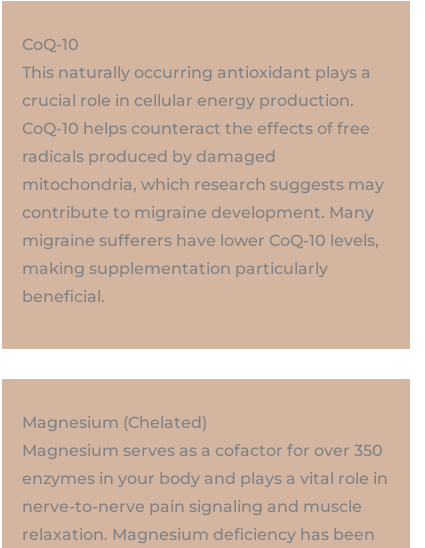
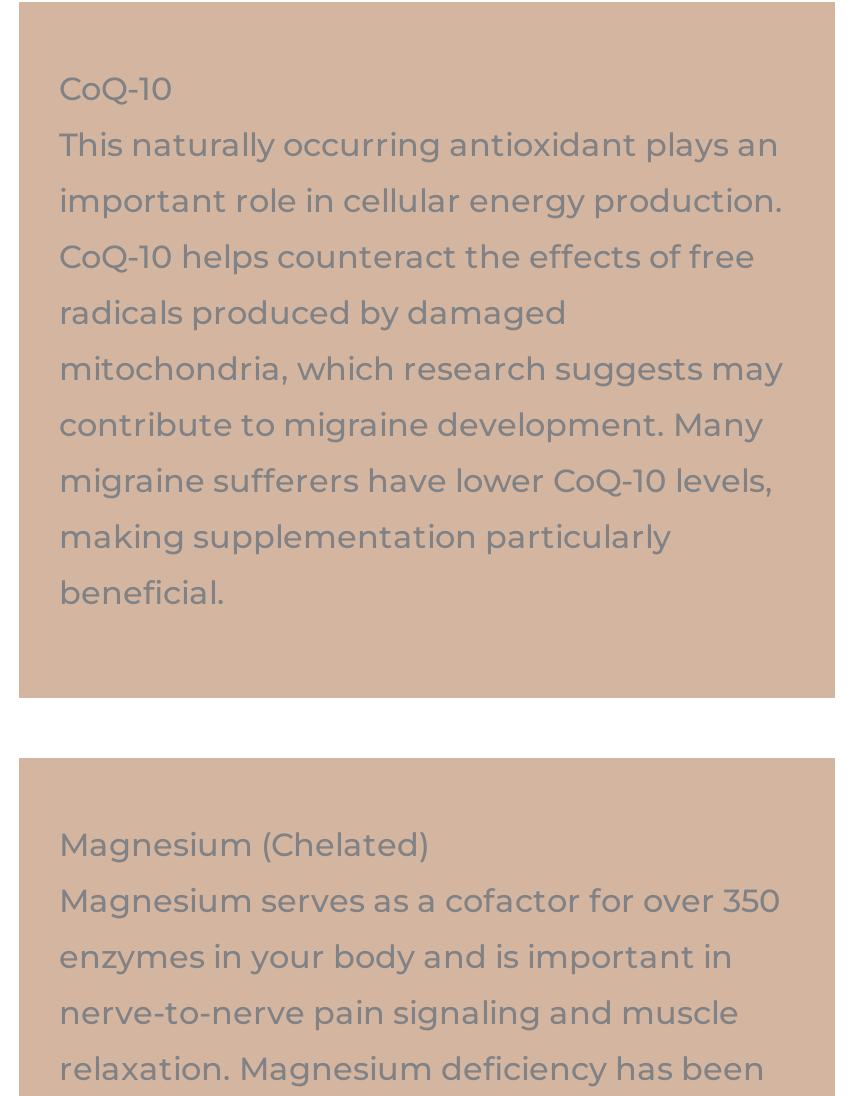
- This naturally occurring antioxidant plays a
+ This naturally occurring antioxidant plays an

- crucial role in cellular energy production.
+ important role in cellular energy production.

- enzymes in your body and plays a vital role in
+ enzymes in your body and is important in
